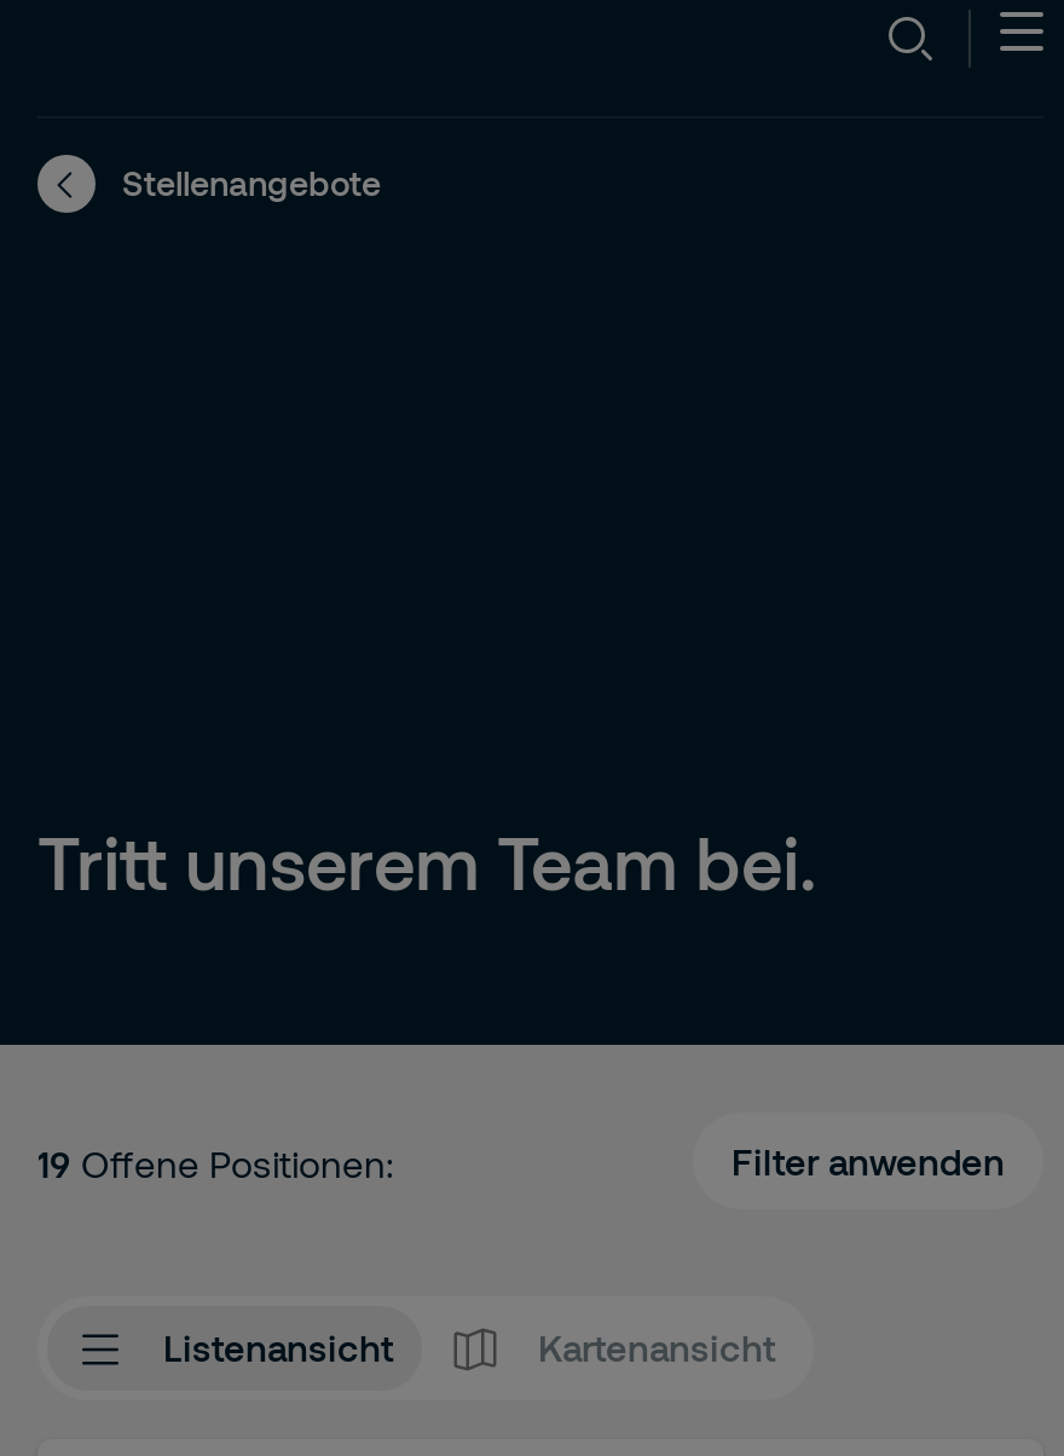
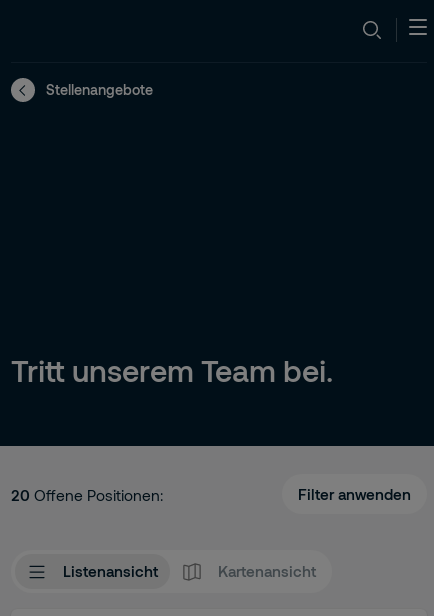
- 19 Offene Positionen:
+ 20 Offene Positionen:
